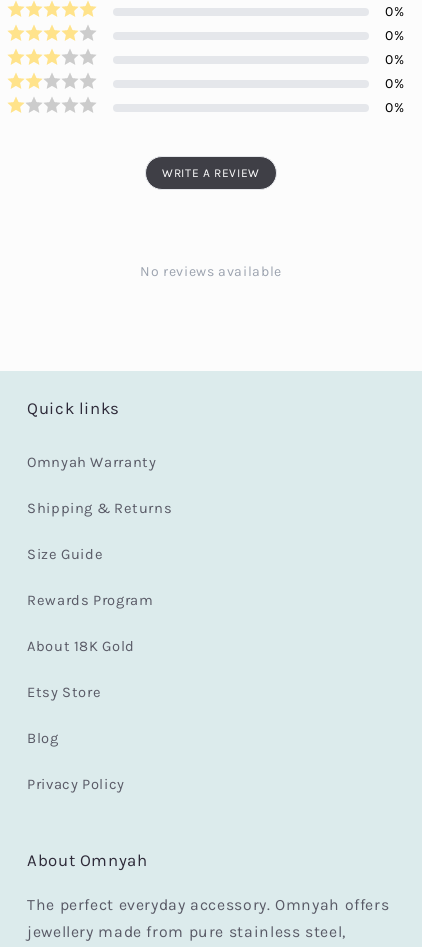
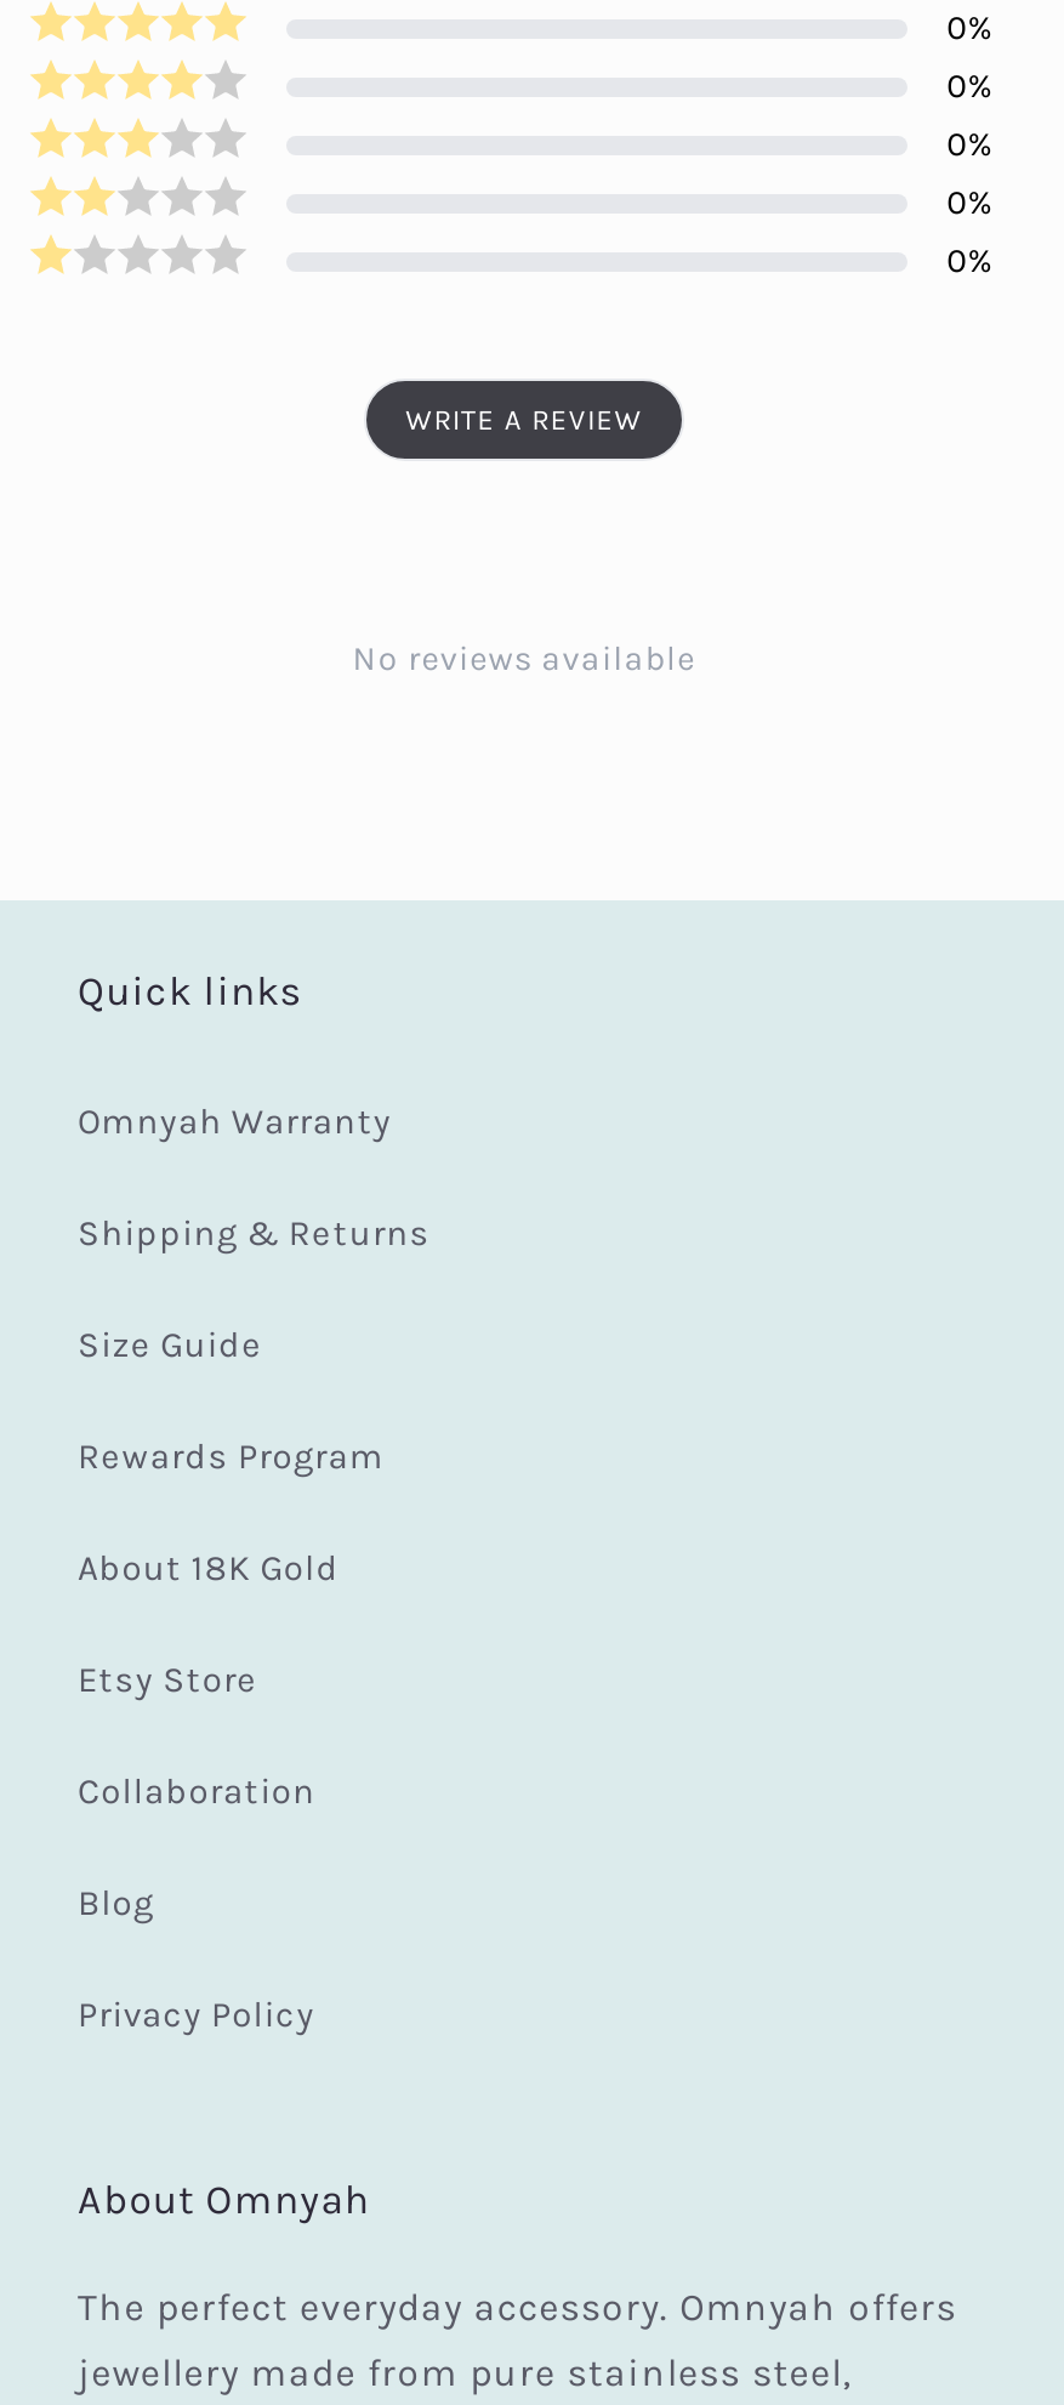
+ Collaboration
